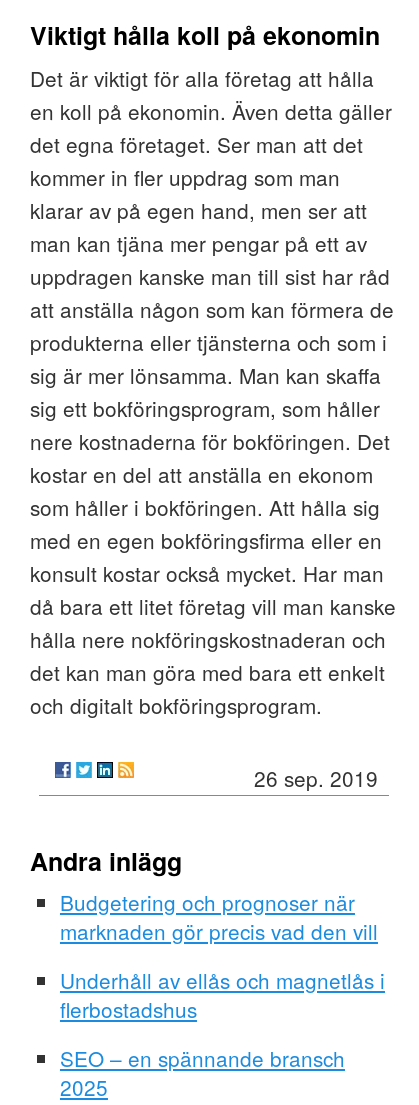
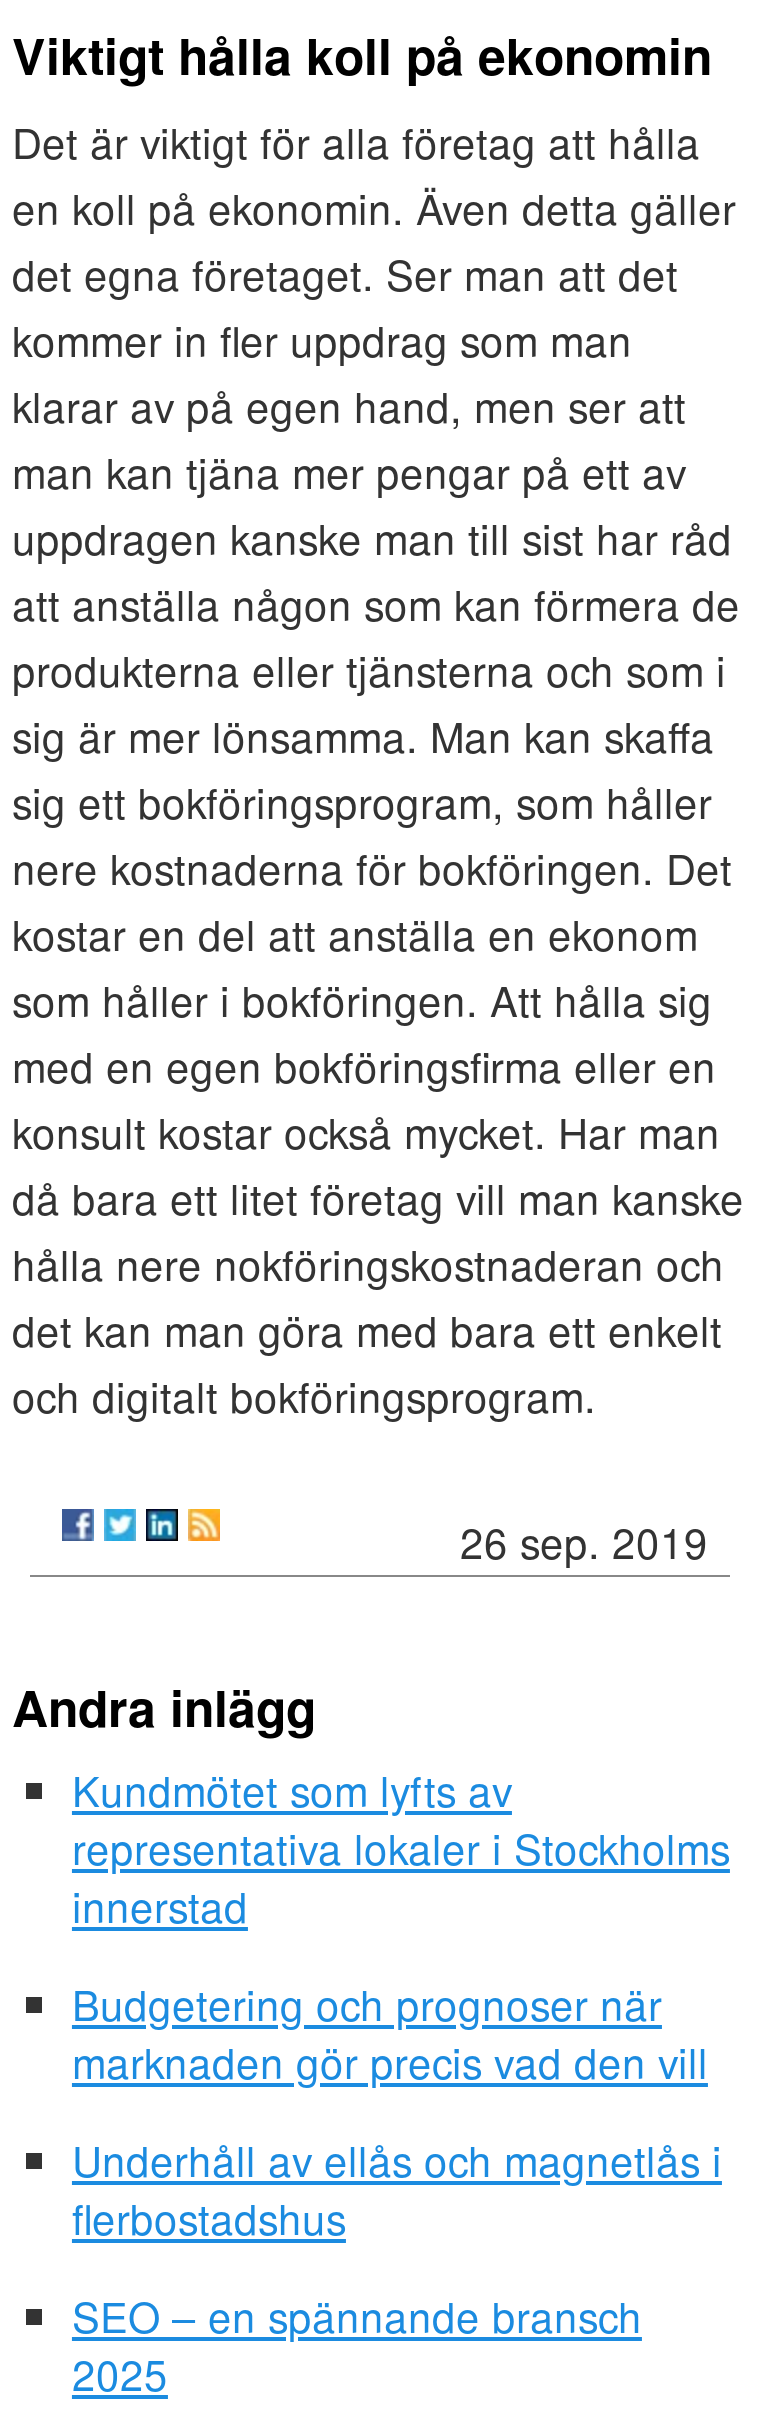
+ Kundmötet som lyfts av
+ representativa lokaler i Stockholms
+ innerstad
